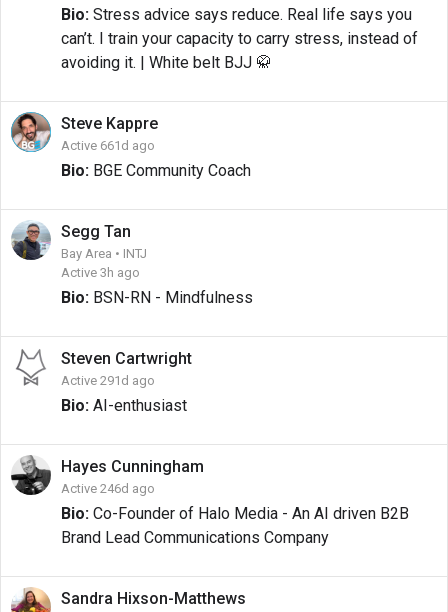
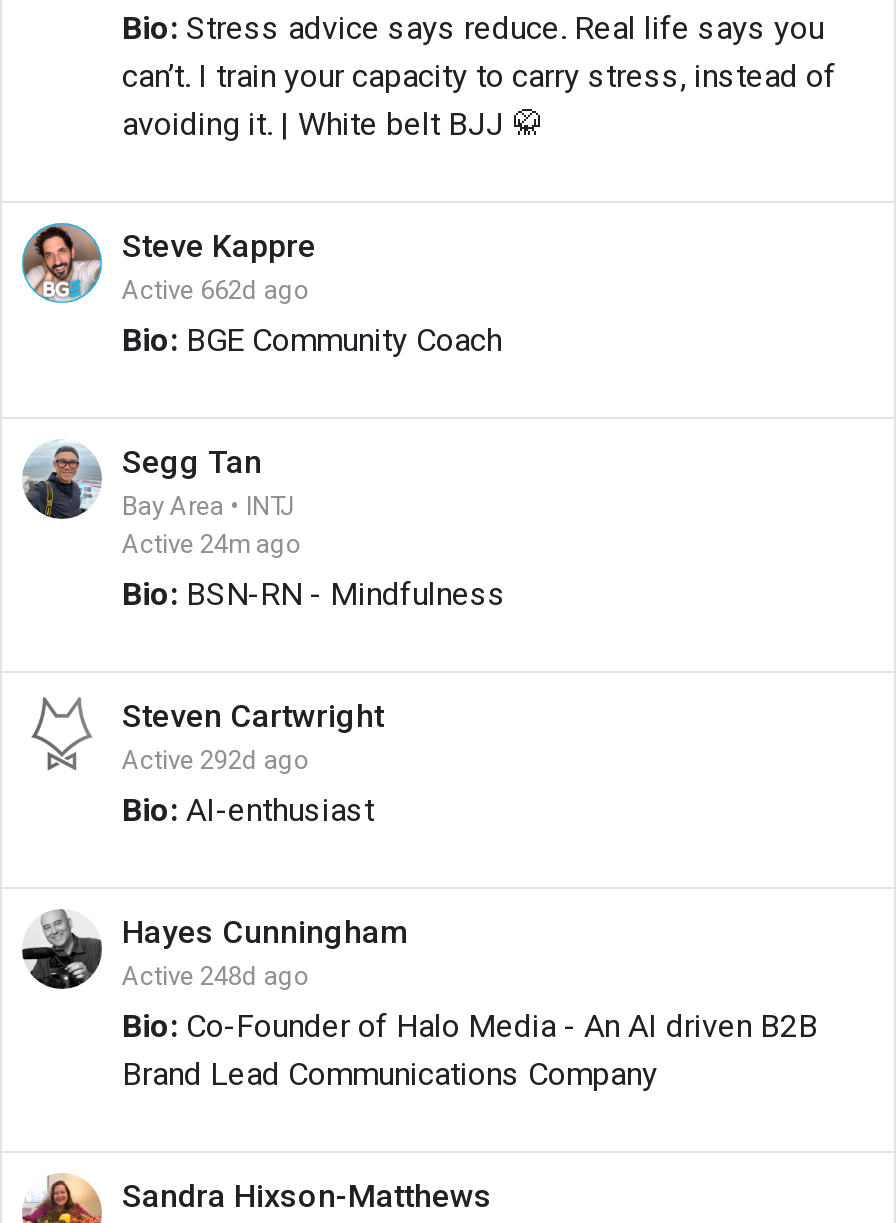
- Active 661d ago
+ Active 662d ago

- Active 3h ago
+ Active 24m ago

- Active 291d ago
+ Active 292d ago

- Active 246d ago
+ Active 248d ago
